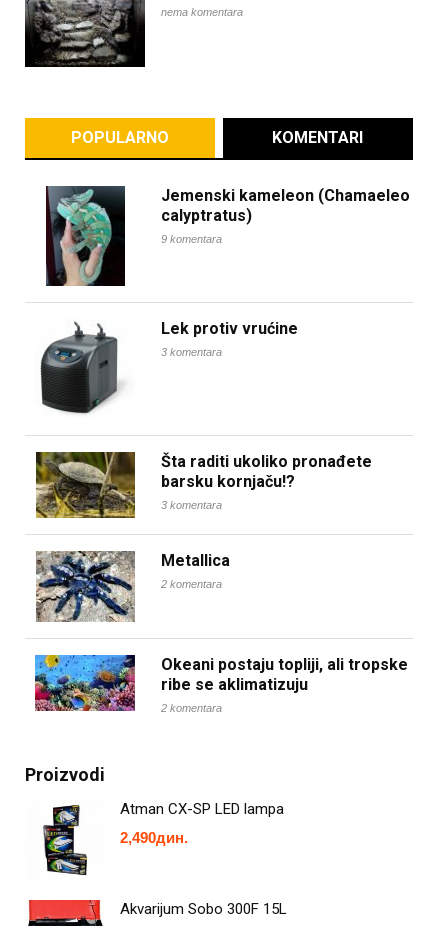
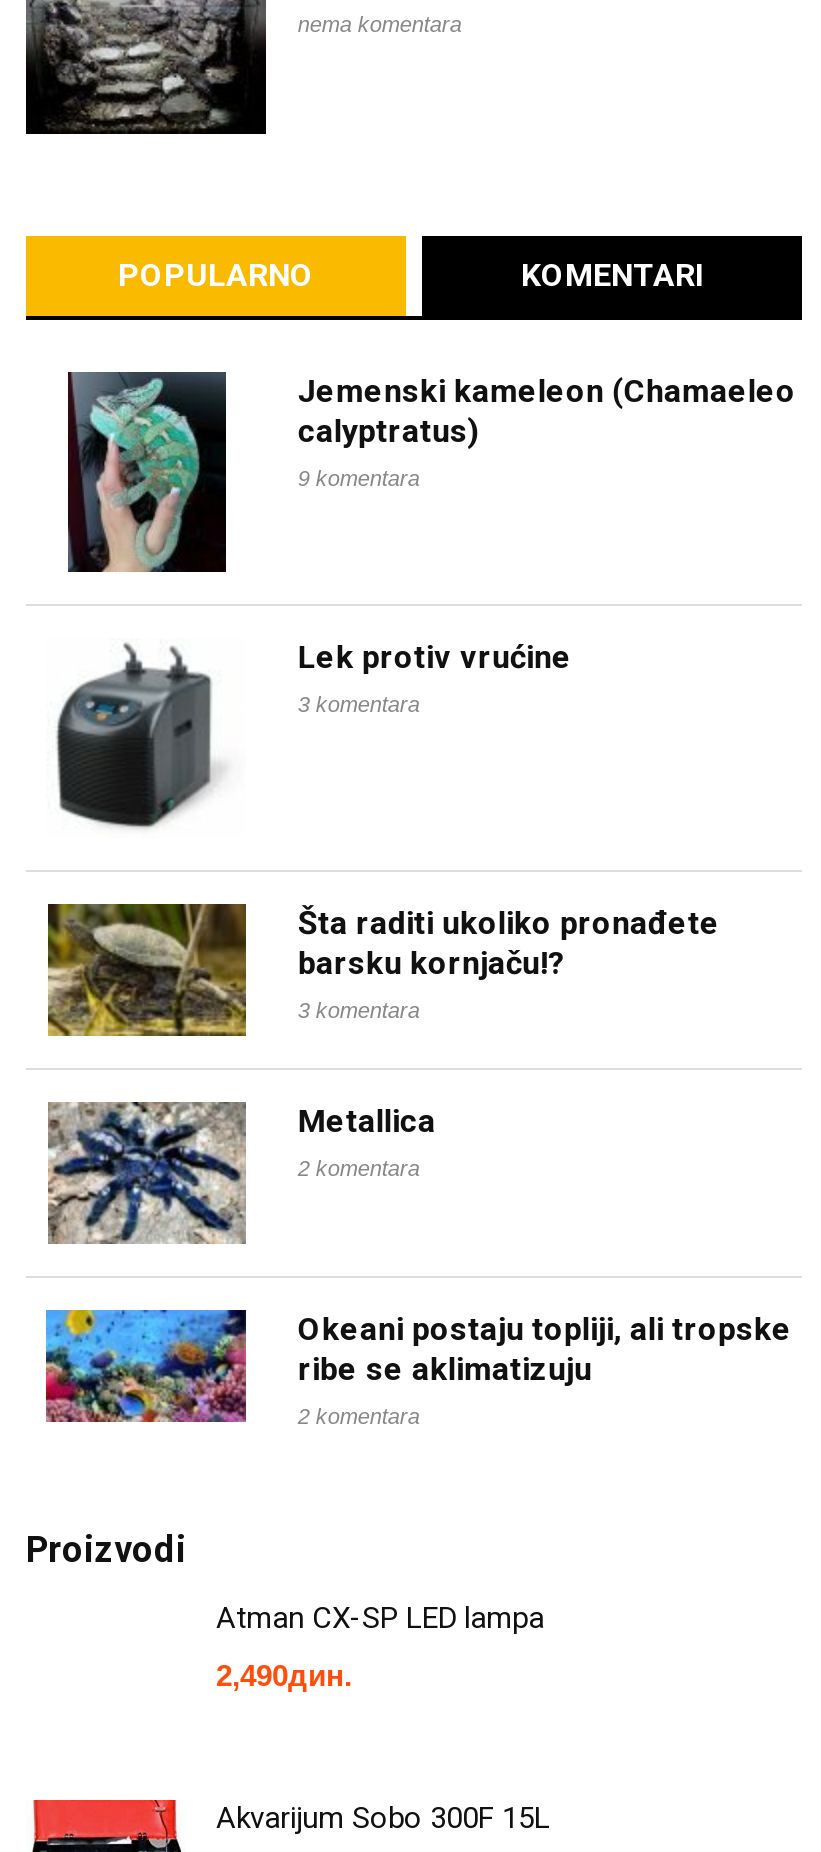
- [image]
